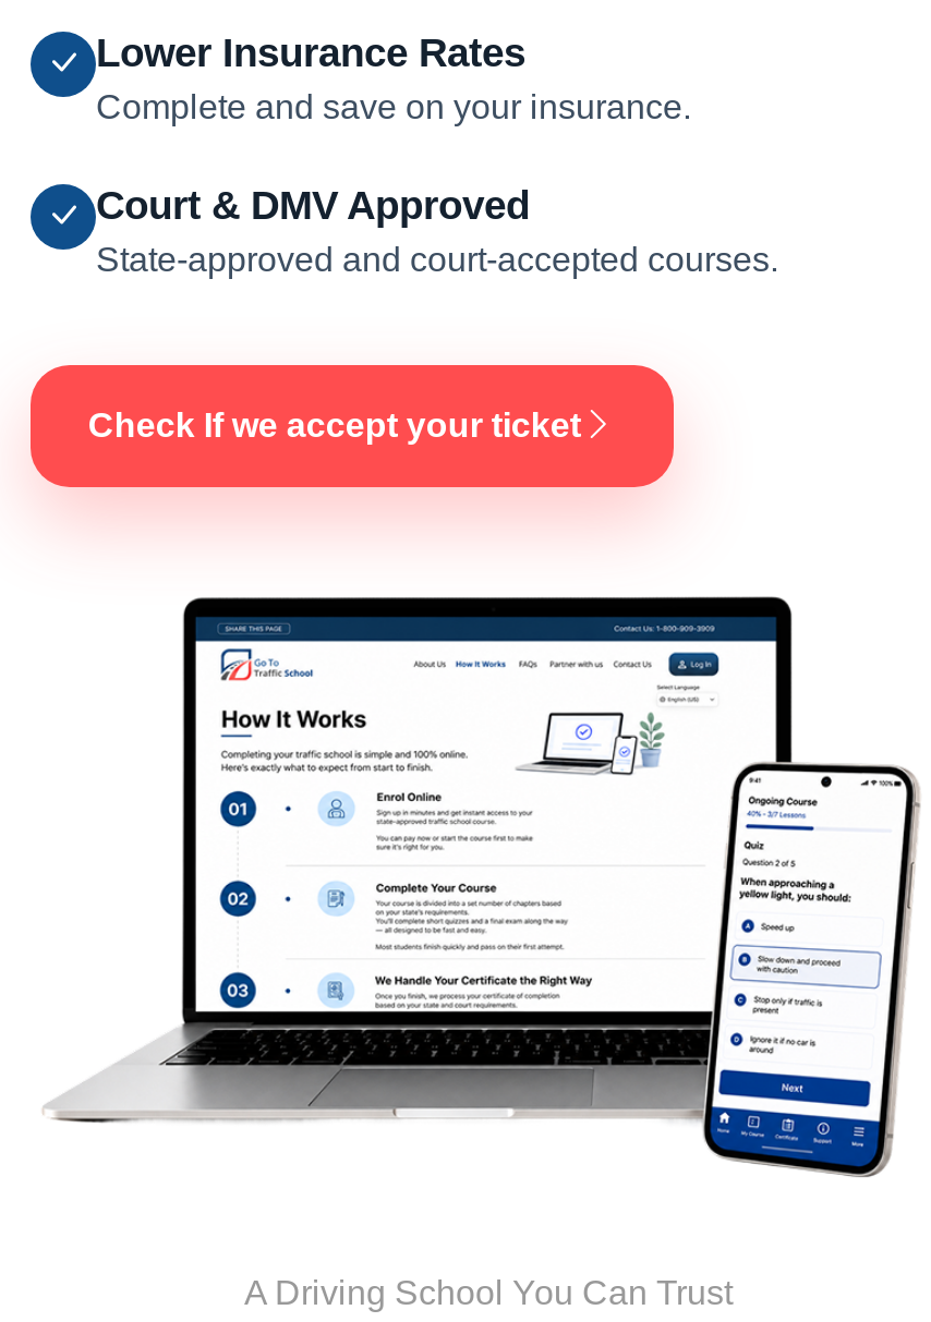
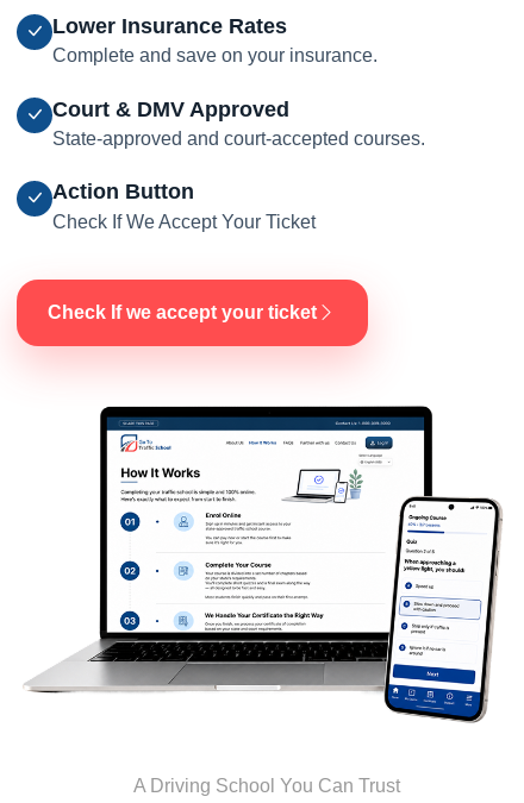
+ Action Button
+ Check If We Accept Your Ticket
